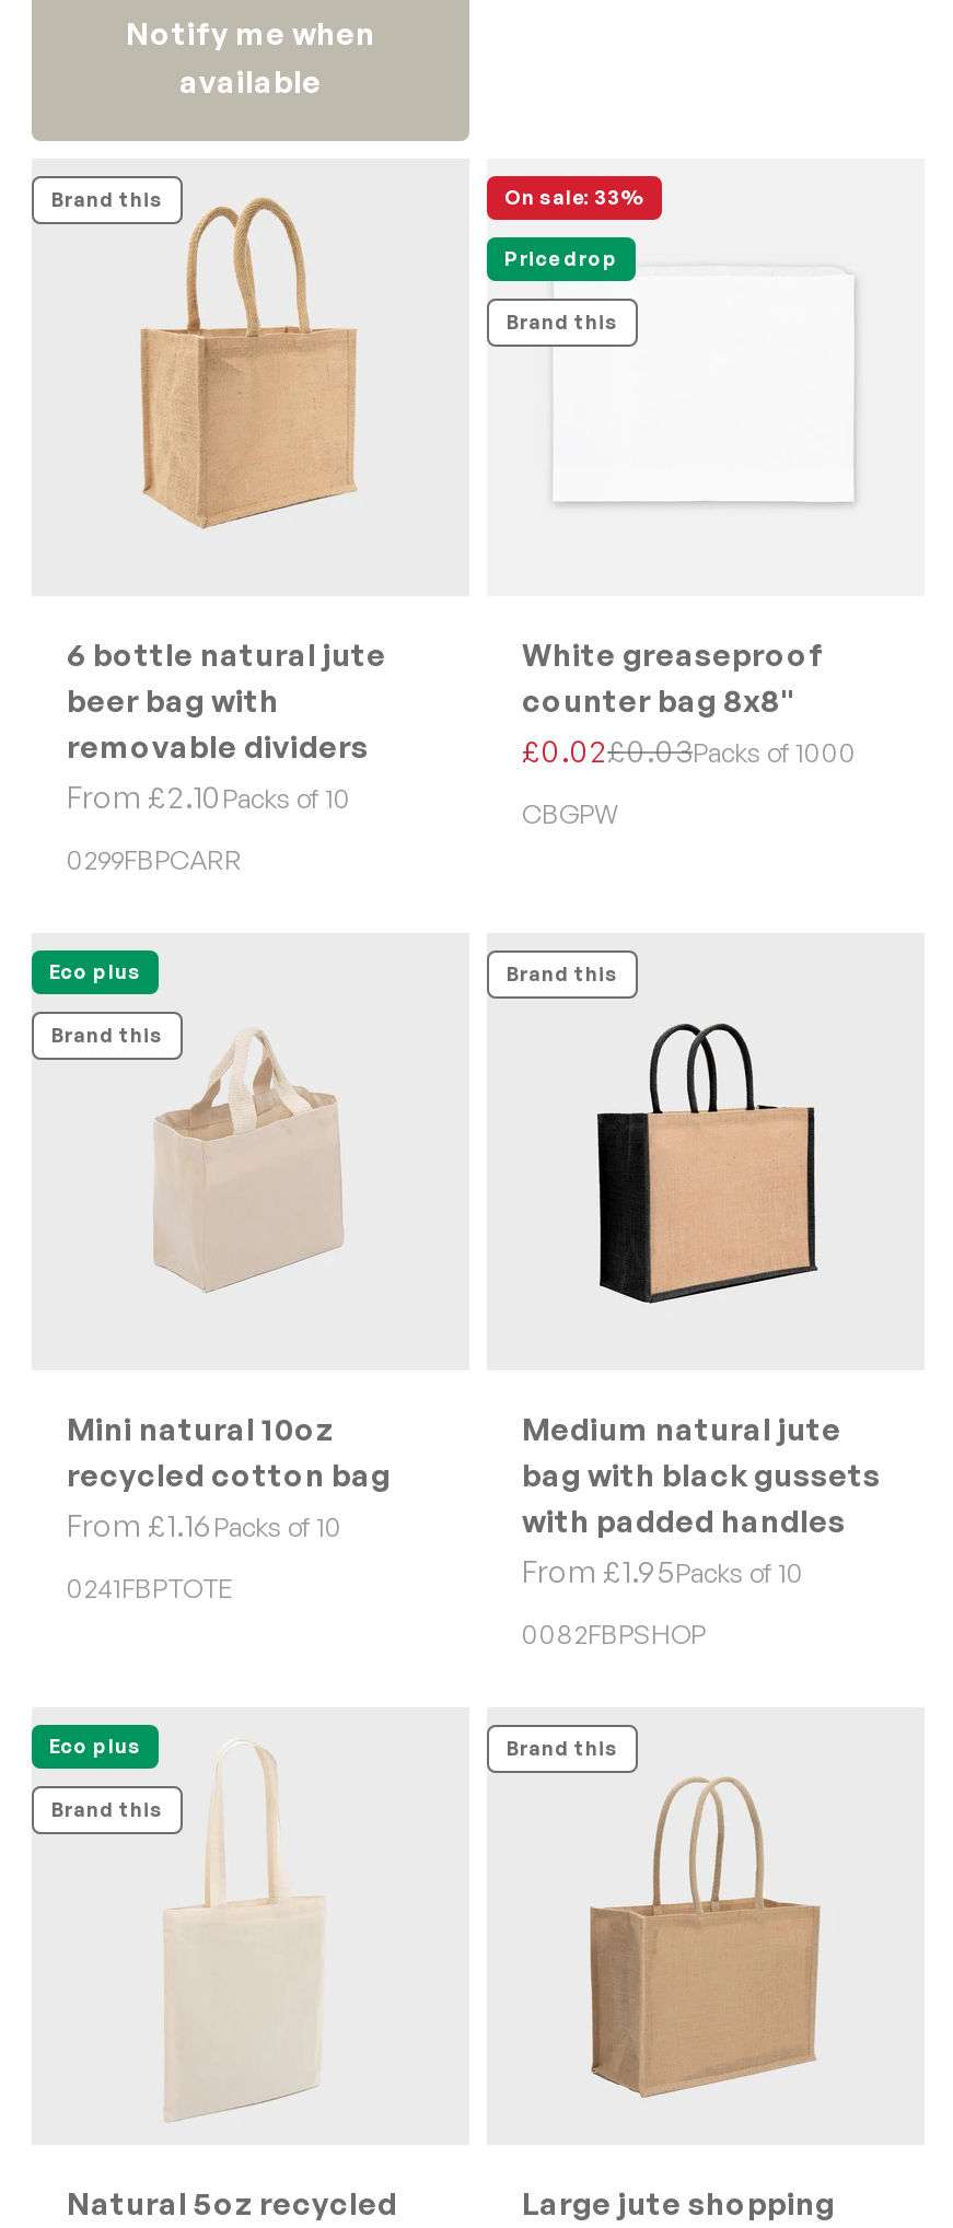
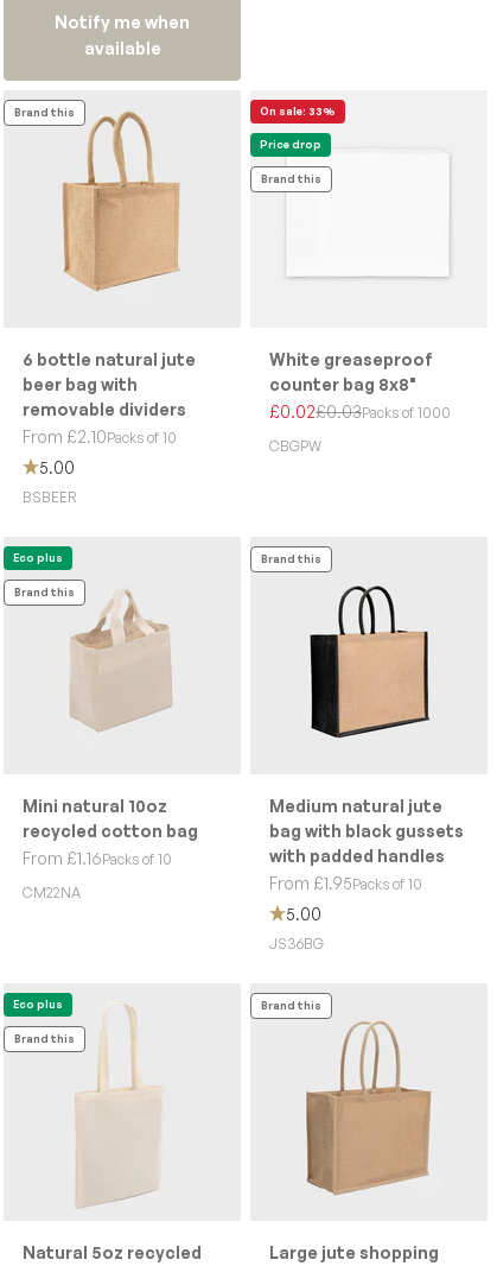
- 0299FBPCARR
+ 5.00
+ BSBEER

- 0241FBPTOTE
+ CM22NA

- 0082FBPSHOP
+ 5.00
+ JS36BG
